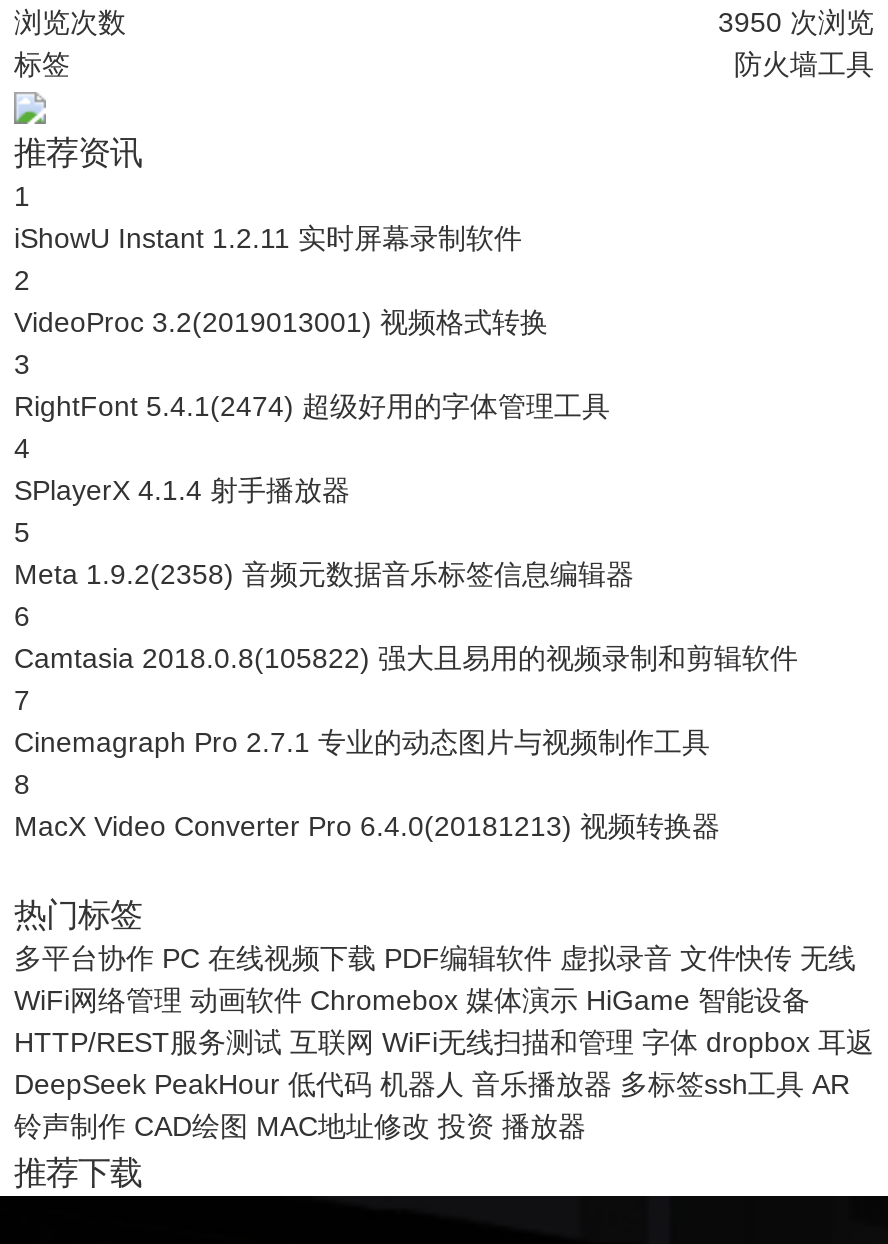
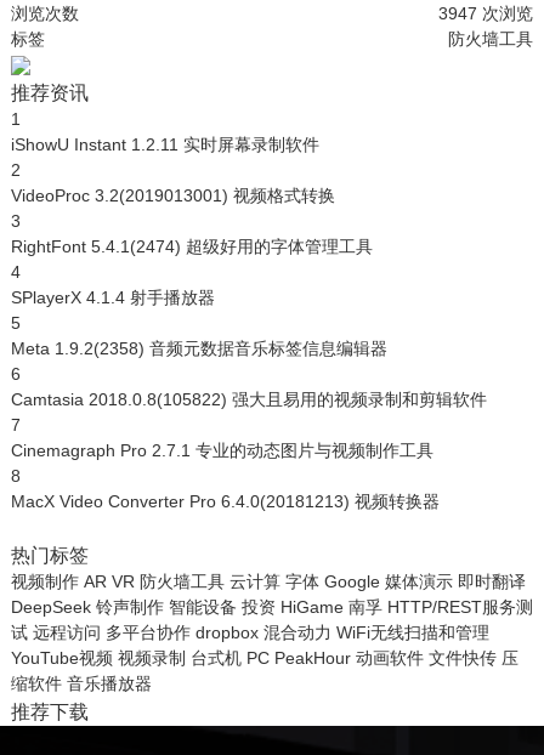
- 3950次浏览
+ 3947次浏览

- 多平台协作 PC 在线视频下载 PDF编辑软件 虚拟录音 文件快传 无线
- WiFi网络管理 动画软件 Chromebox 媒体演示 HiGame 智能设备
- HTTP/REST服务测试 互联网 WiFi无线扫描和管理 字体 dropbox 耳返
- DeepSeek PeakHour 低代码 机器人 音乐播放器 多标签ssh工具 AR
- 铃声制作 CAD绘图 MAC地址修改 投资 播放器
+ 视频制作 AR VR 防火墙工具 云计算 字体 Google 媒体演示 即时翻译
+ DeepSeek 铃声制作 智能设备 投资 HiGame 南孚 HTTP/REST服务测
+ 试 远程访问 多平台协作 dropbox 混合动力 WiFi无线扫描和管理
+ YouTube视频 视频录制 台式机 PC PeakHour 动画软件 文件快传 压
+ 缩软件 音乐播放器
